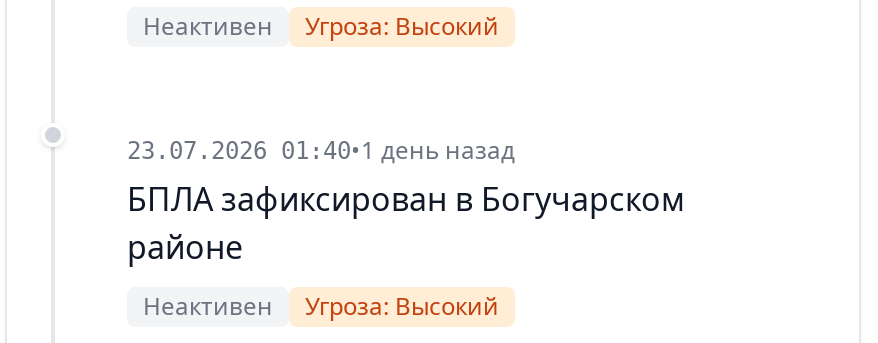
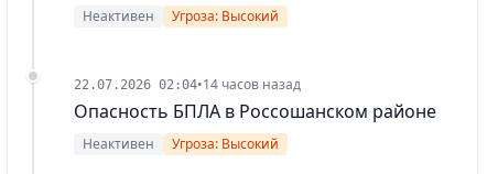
- 23.07.2026 01:40•1 день назад
- БПЛА зафиксирован в Богучарском
- районе
+ 22.07.2026 02:04• 14 часов назад
+ Опасность БПЛА в Россошанском районе
